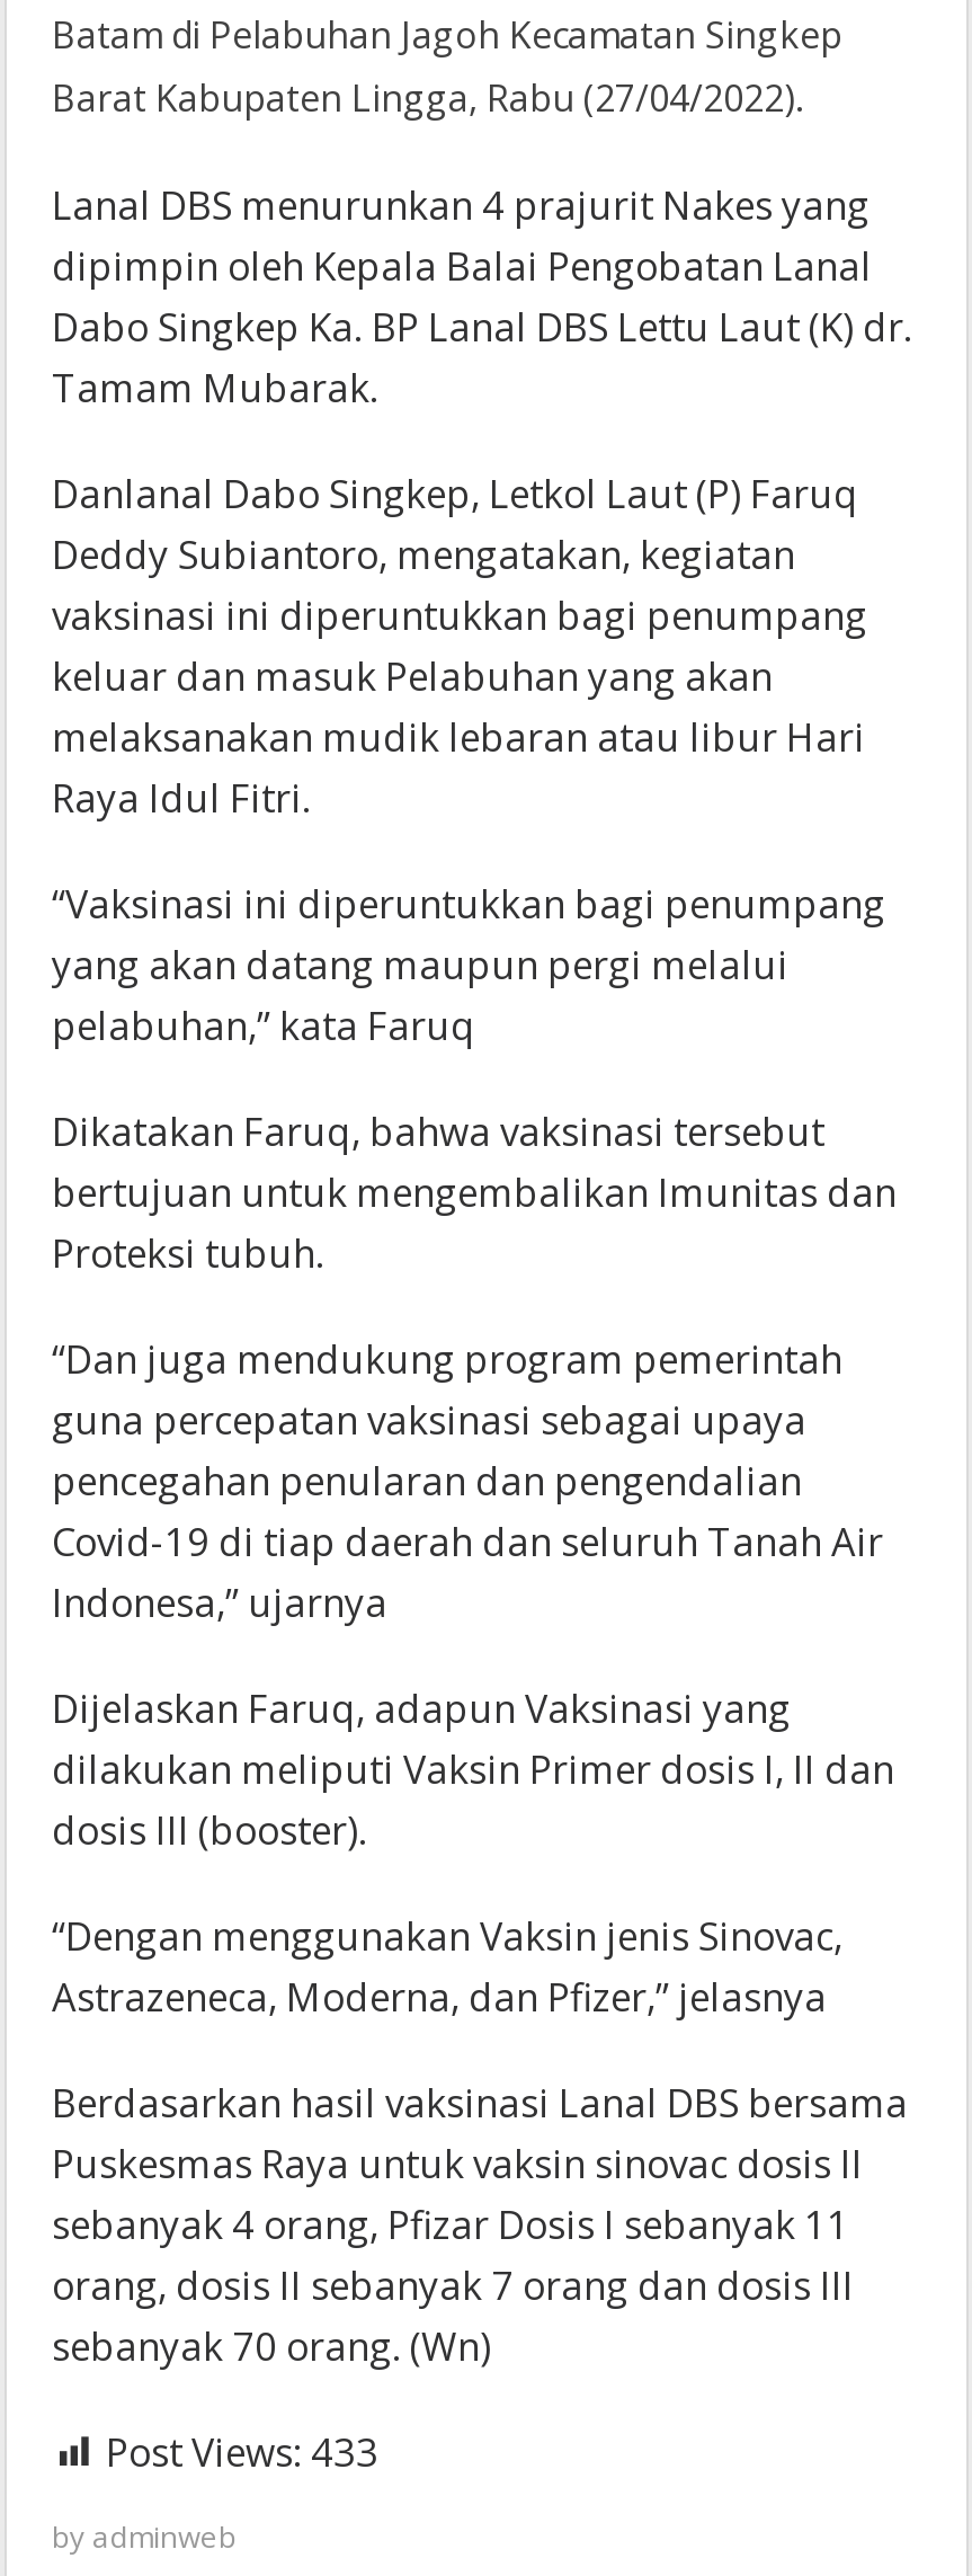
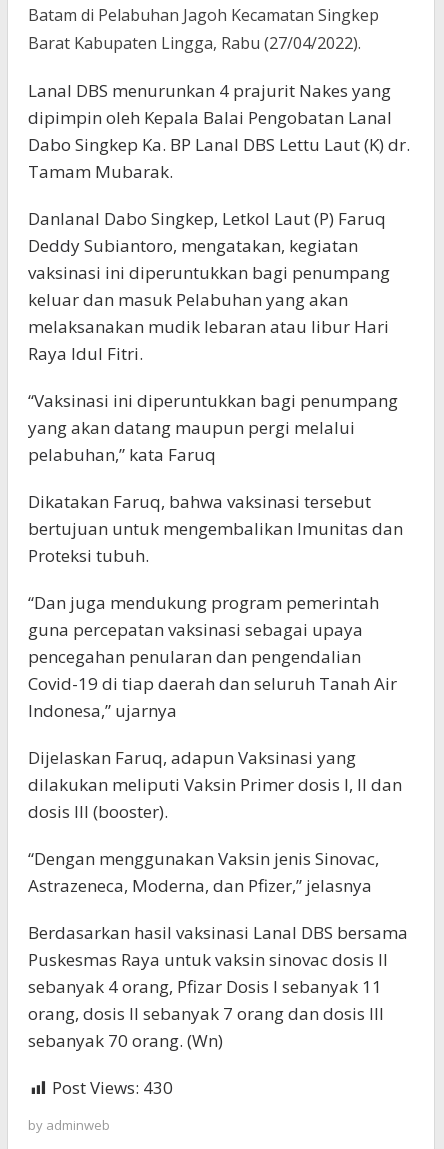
- Post Views: 433
+ Post Views: 430
